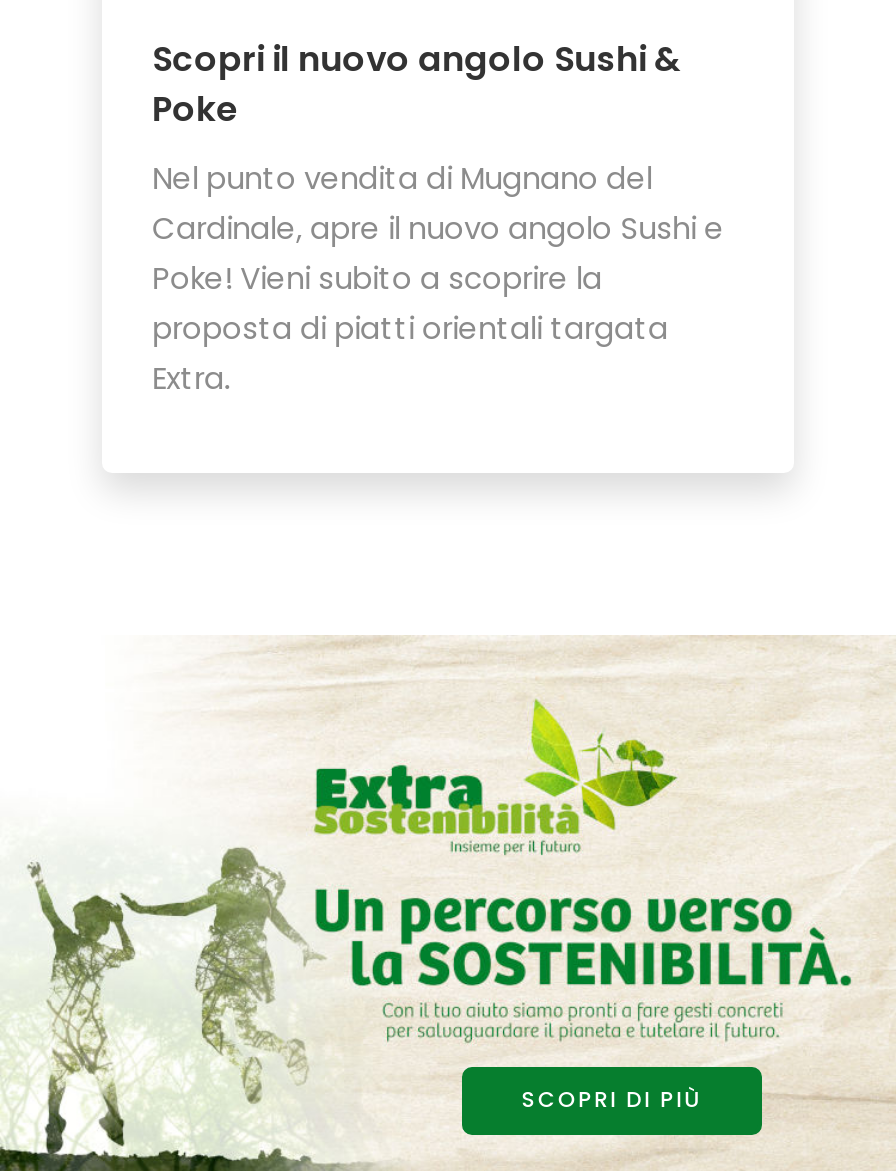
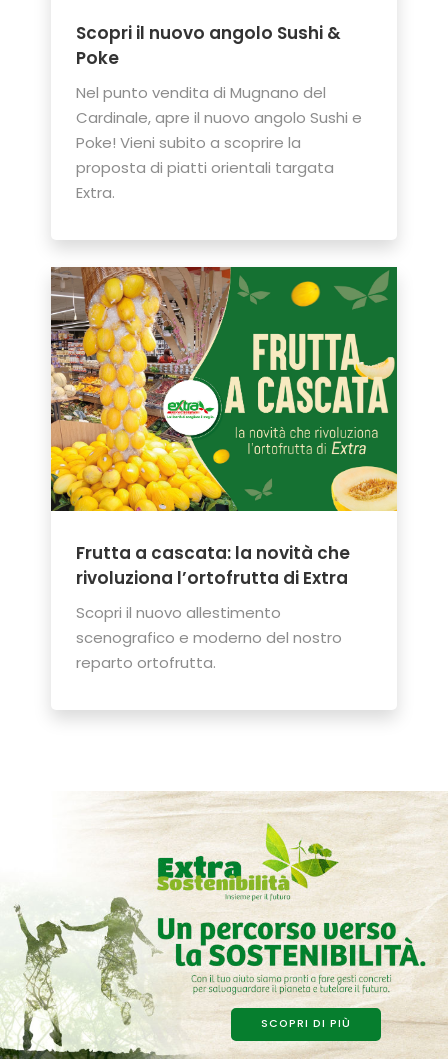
+ [image]
+ Frutta a cascata: la novità che
+ rivoluziona l’ortofrutta di Extra
+ Scopri il nuovo allestimento
+ scenografico e moderno del nostro
+ reparto ortofrutta.
